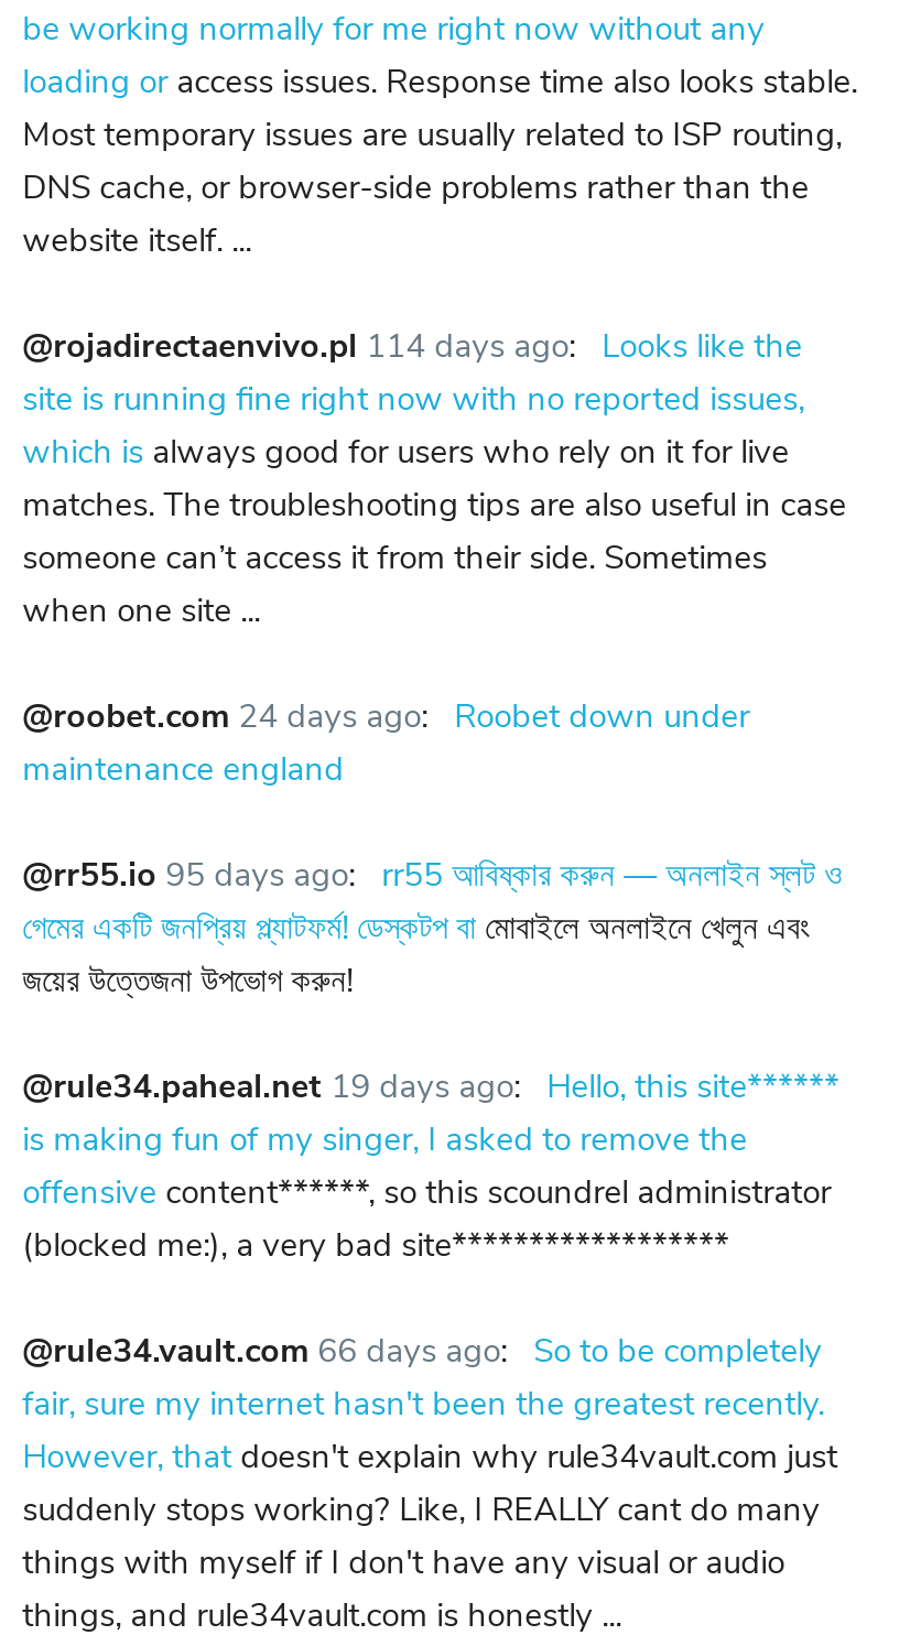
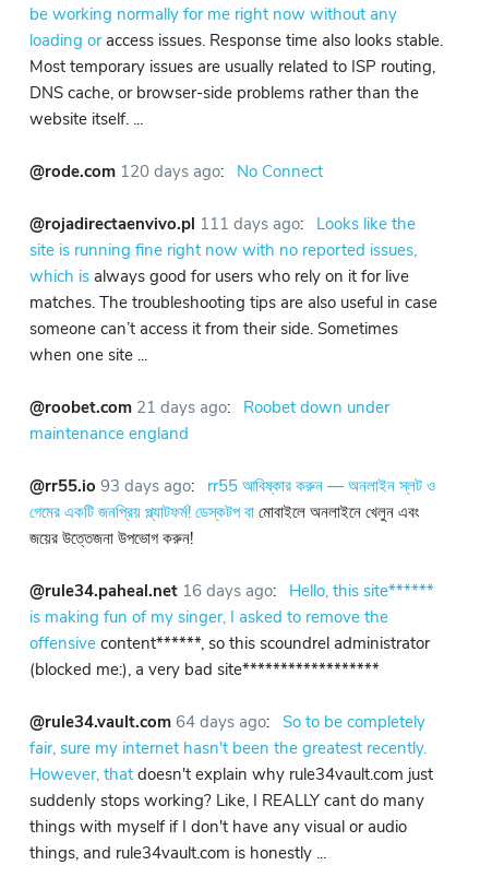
- @rojadirectaenvivo.pl 114 days ago: Looks like the
+ @rode.com 120 days ago: No Connect
+ @rojadirectaenvivo.pl 111 days ago: Looks like the

- @roobet.com 24 days ago: Roobet down under
+ @roobet.com 21 days ago: Roobet down under

- @rr55.io 95 days ago: rr55 আবিষ্কার করুন — অনলাইন স্লট ও
+ @rr55.io 93 days ago: rr55 আবিষ্কার করুন — অনলাইন স্লট ও

- @rule34.paheal.net 19 days ago: Hello, this site******
+ @rule34.paheal.net 16 days ago: Hello, this site******

- @rule34.vault.com 66 days ago: So to be completely
+ @rule34.vault.com 64 days ago: So to be completely
